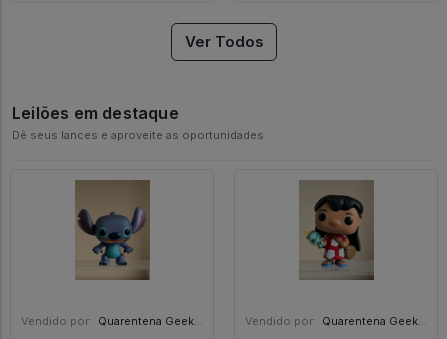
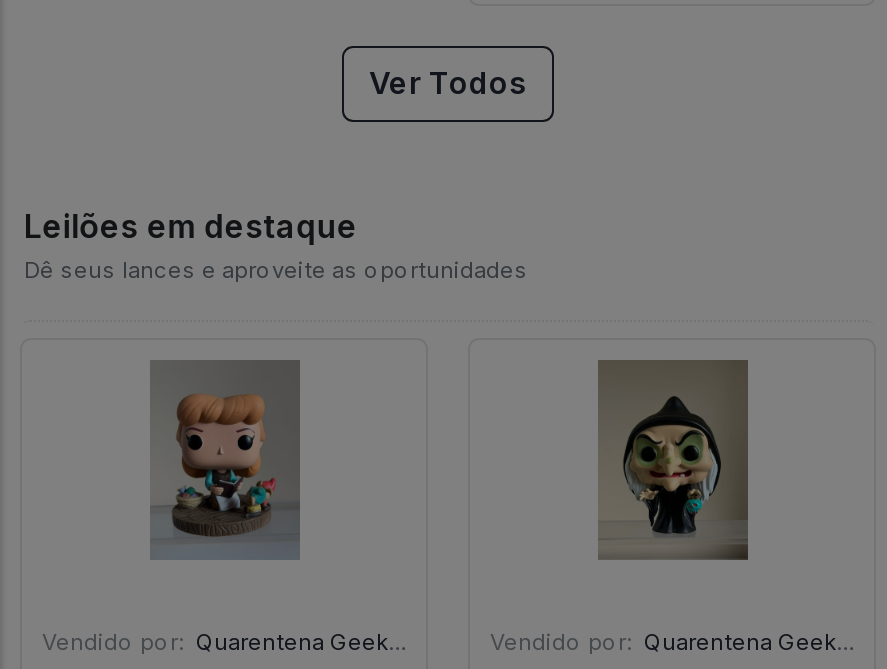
- [image]
+ [image]

- [image]
+ [image]
